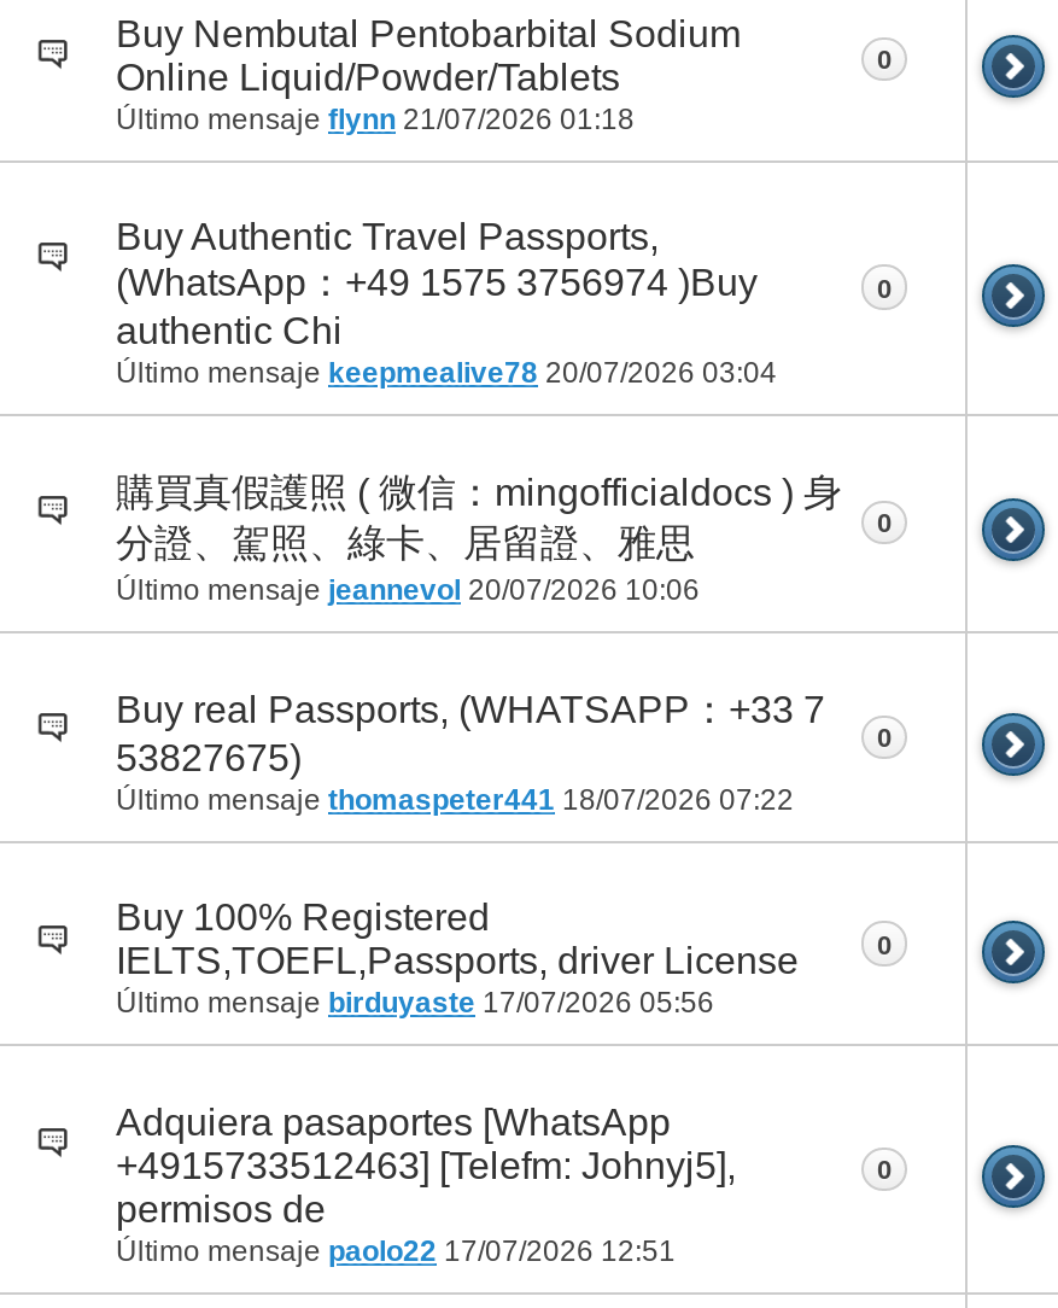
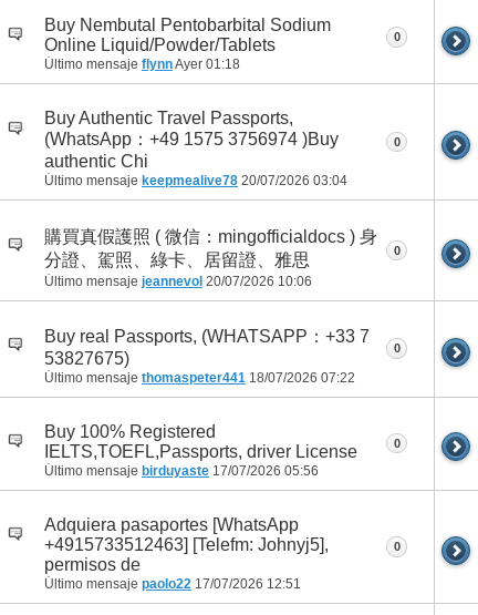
- Último mensaje flynn 21/07/2026 01:18
+ Último mensaje flynn Ayer 01:18
